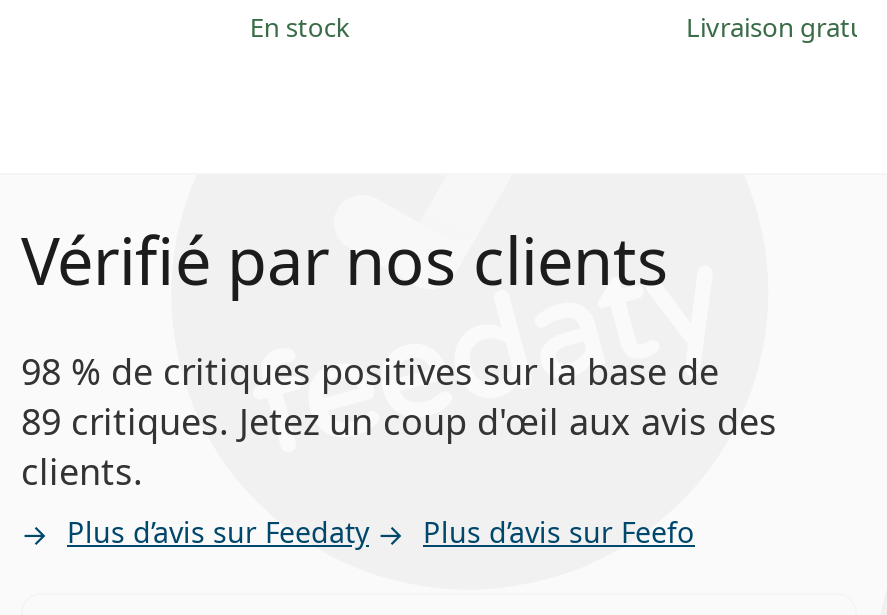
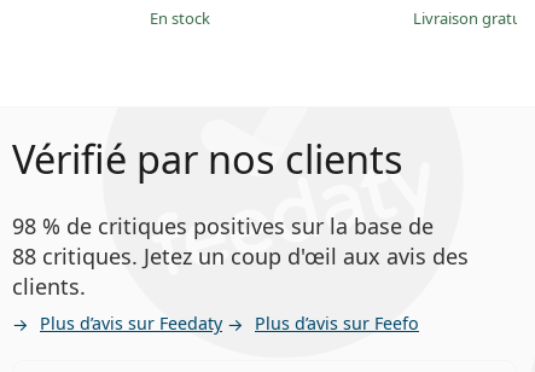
- 89 critiques. Jetez un coup d'œil aux avis des
+ 88 critiques. Jetez un coup d'œil aux avis des
